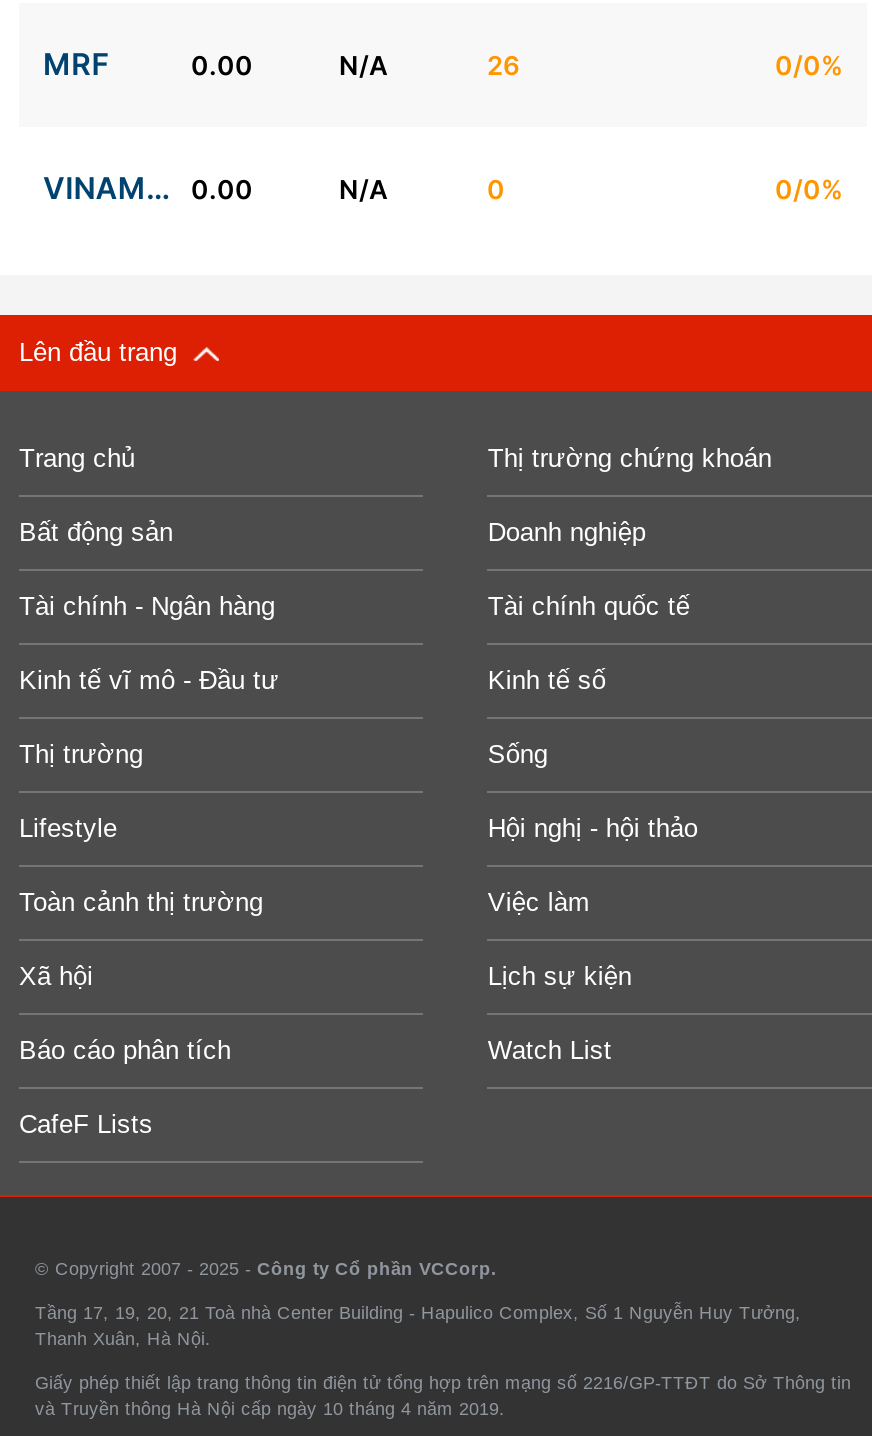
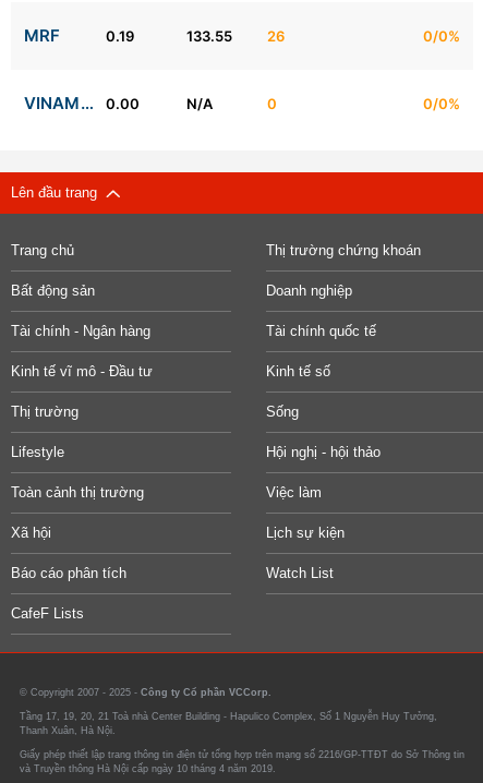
- 0.00
- N/A
+ 0.19
+ 133.55
